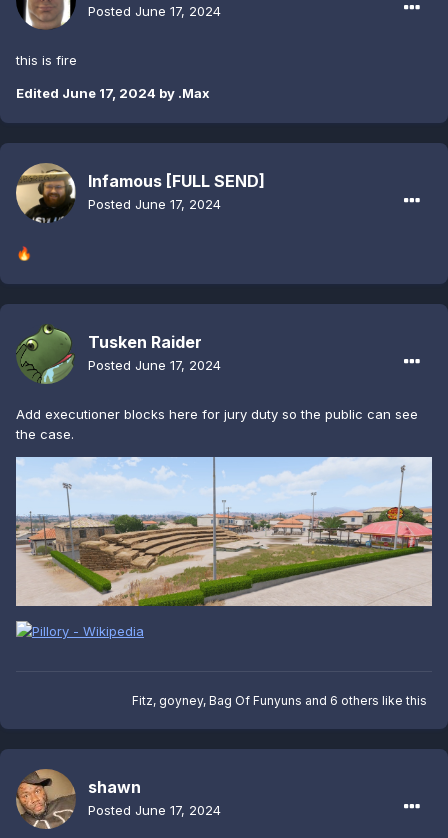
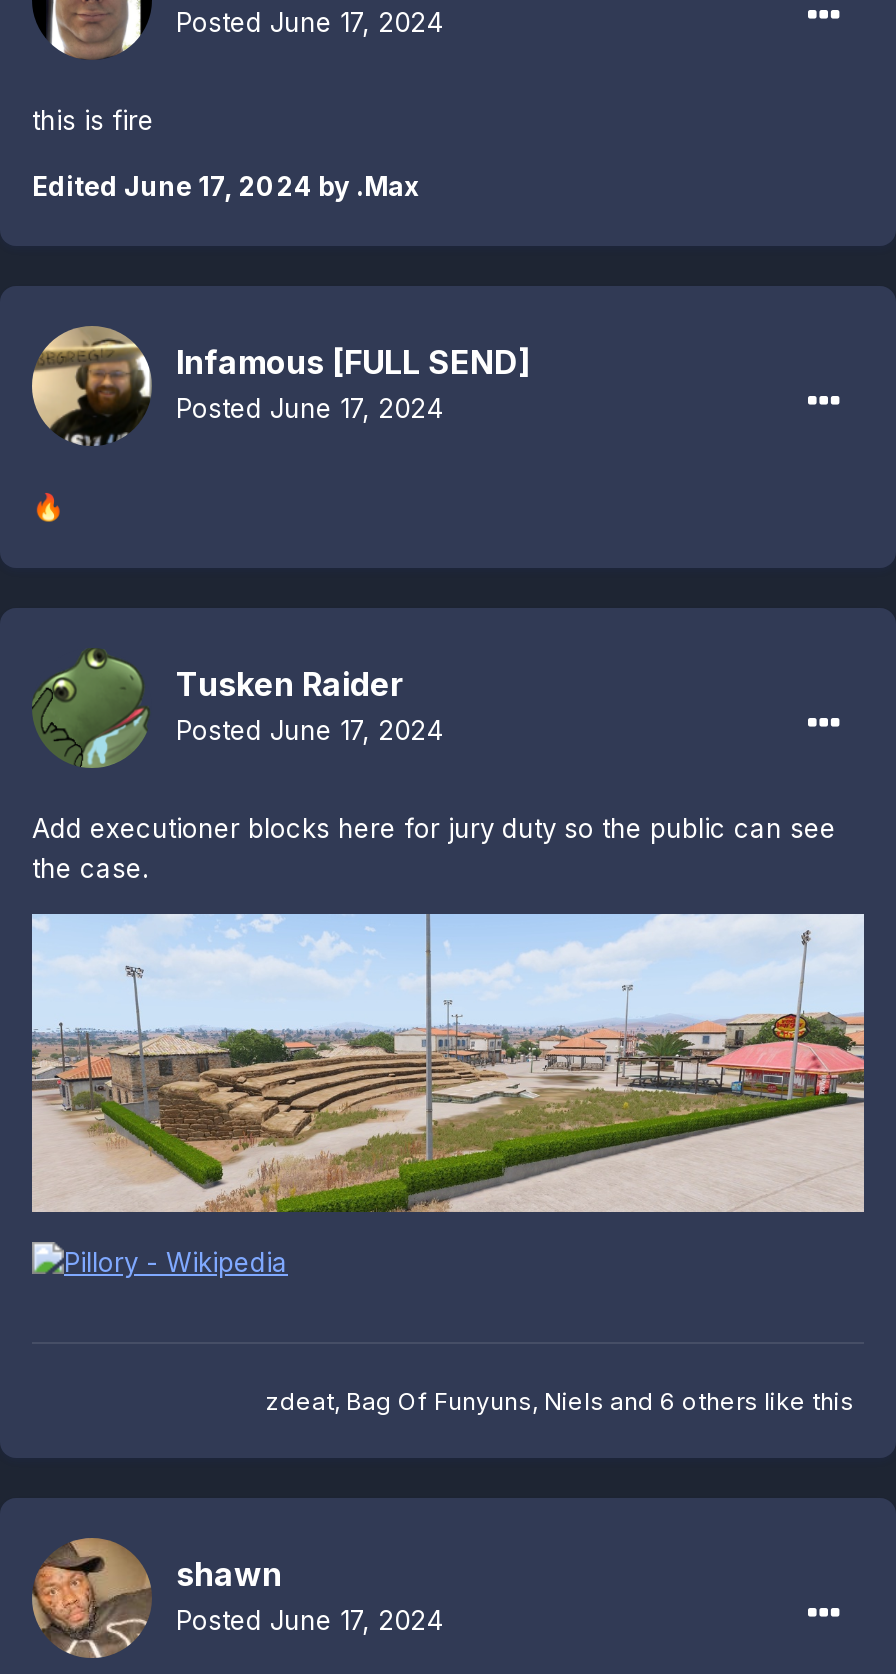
- Fitz, goyney, Bag Of Funyuns and 6 others like this
+ zdeat, Bag Of Funyuns, Niels and 6 others like this
